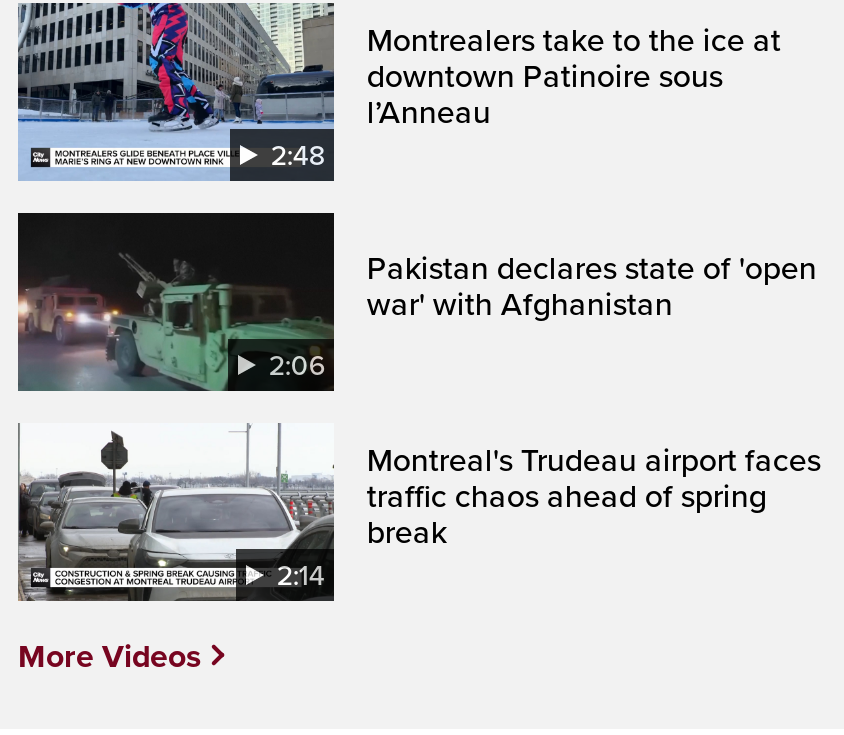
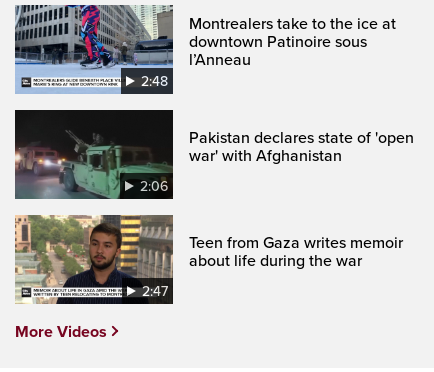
- [image]
- 2:14
+ [image]
+ 2:47

- Montreal's Trudeau airport faces
- traffic chaos ahead of spring
- break
+ Teen from Gaza writes memoir
+ about life during the war
